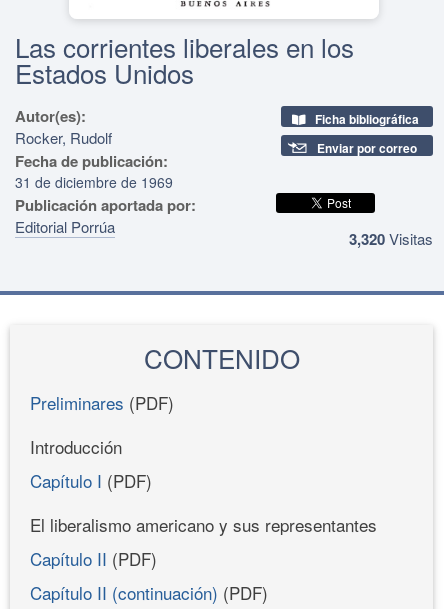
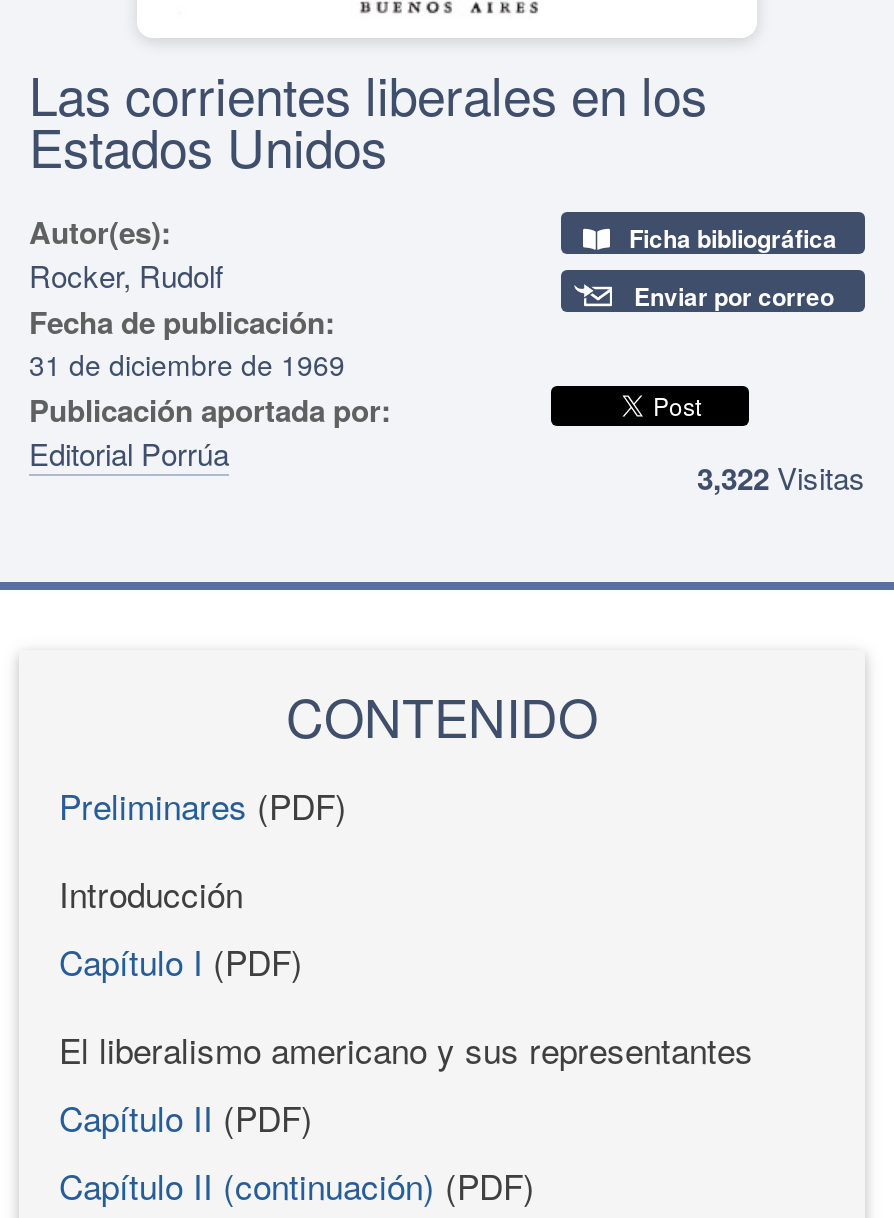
- 3,320 Visitas
+ 3,322 Visitas
